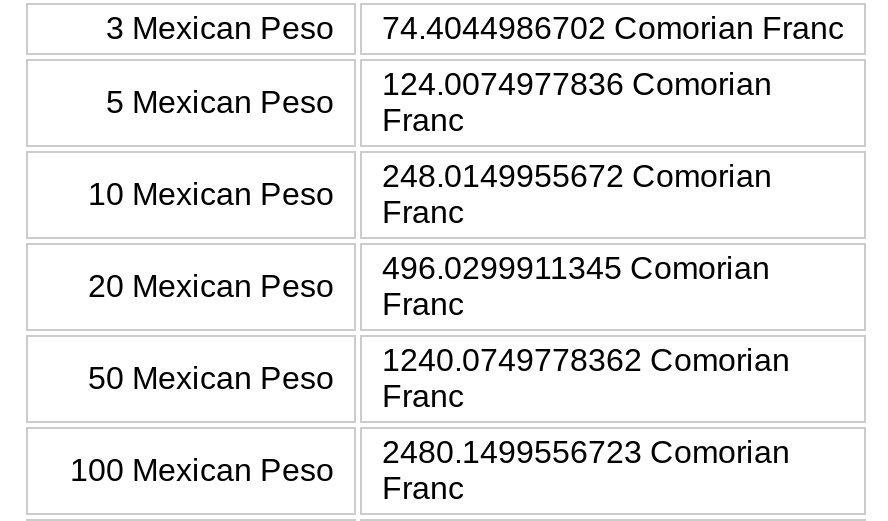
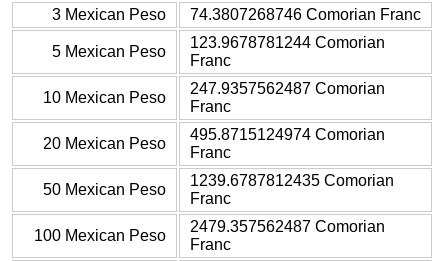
- 74.4044986702 Comorian Franc
+ 74.3807268746 Comorian Franc

- 124.0074977836 Comorian
+ 123.9678781244 Comorian

- 248.0149955672 Comorian
+ 247.9357562487 Comorian

- 496.0299911345 Comorian
+ 495.8715124974 Comorian

- 1240.0749778362 Comorian
+ 1239.6787812435 Comorian

- 2480.1499556723 Comorian
+ 2479.357562487 Comorian
